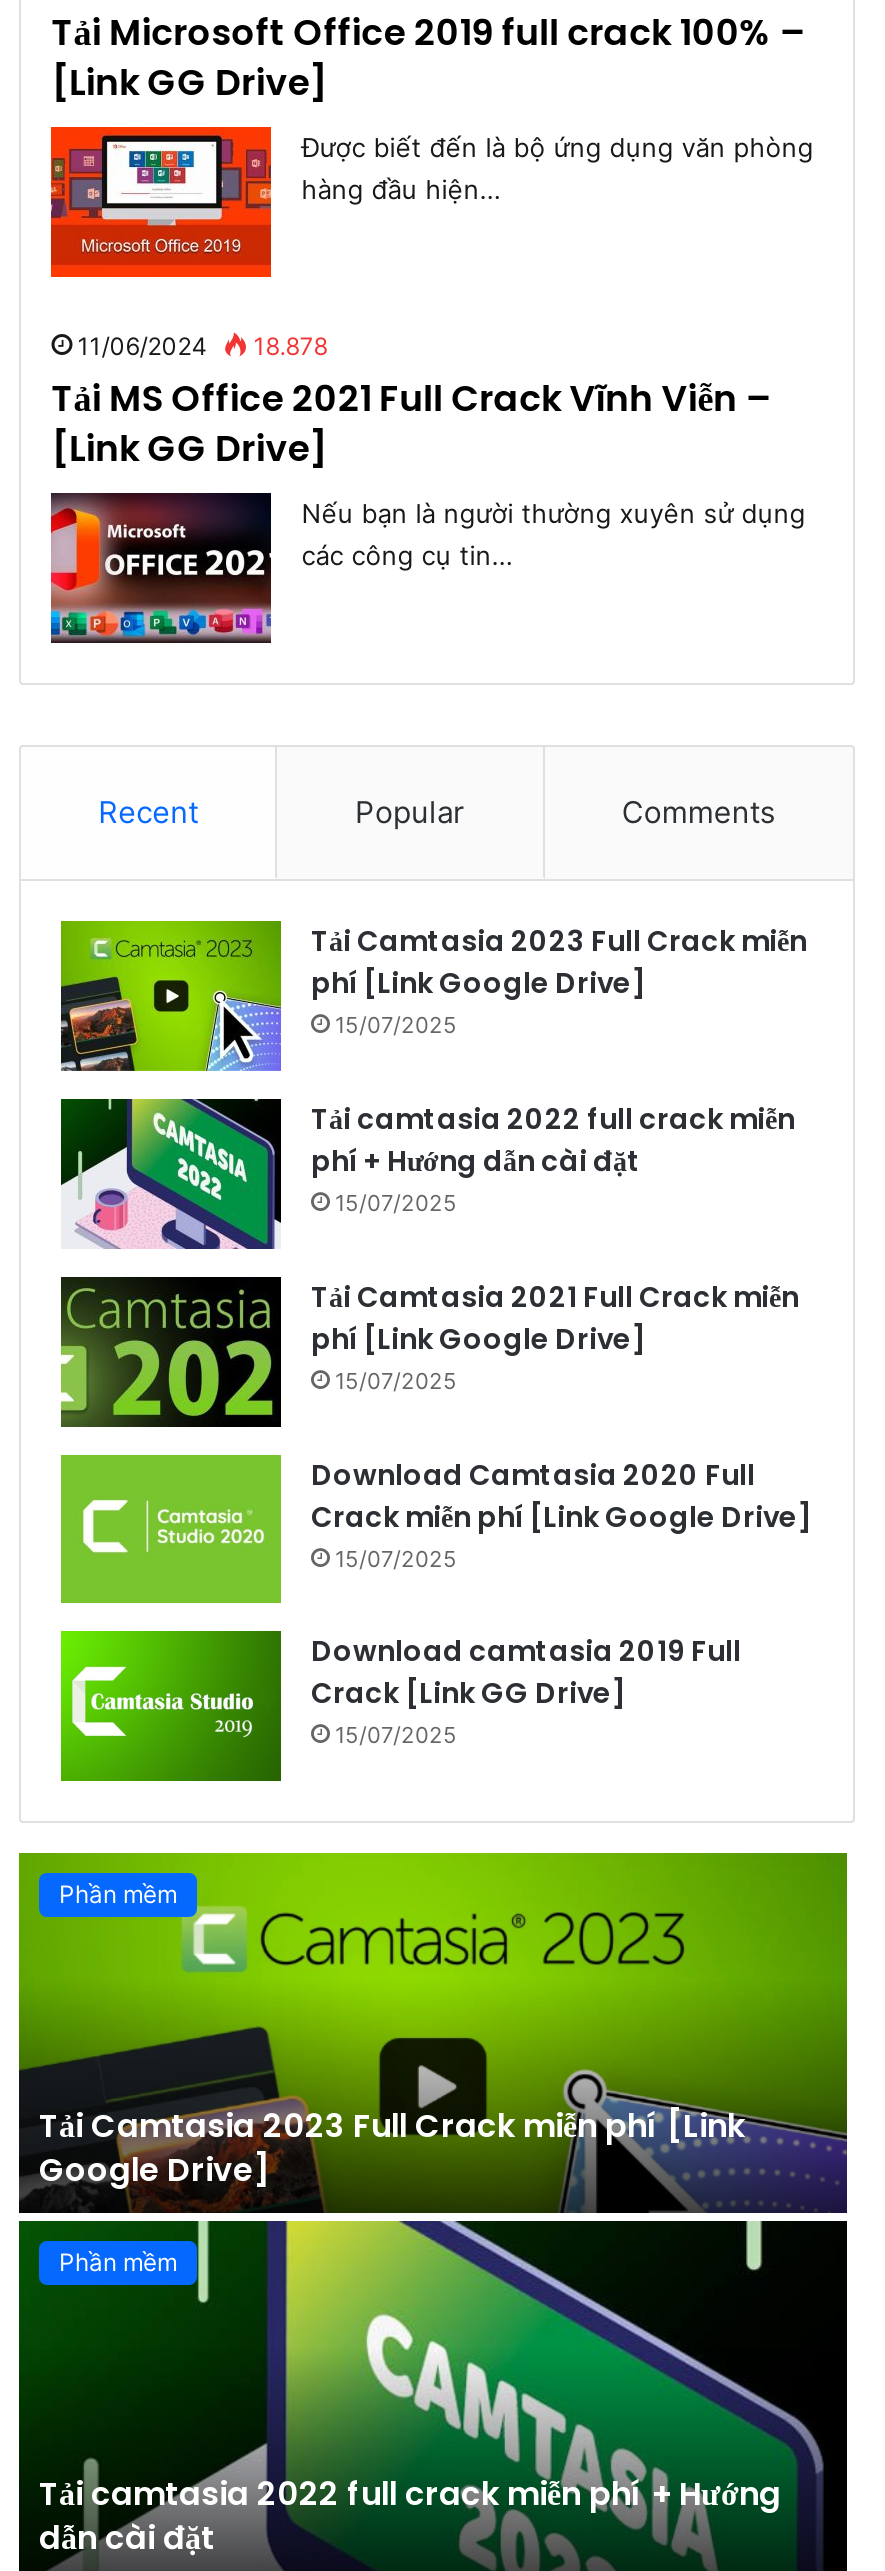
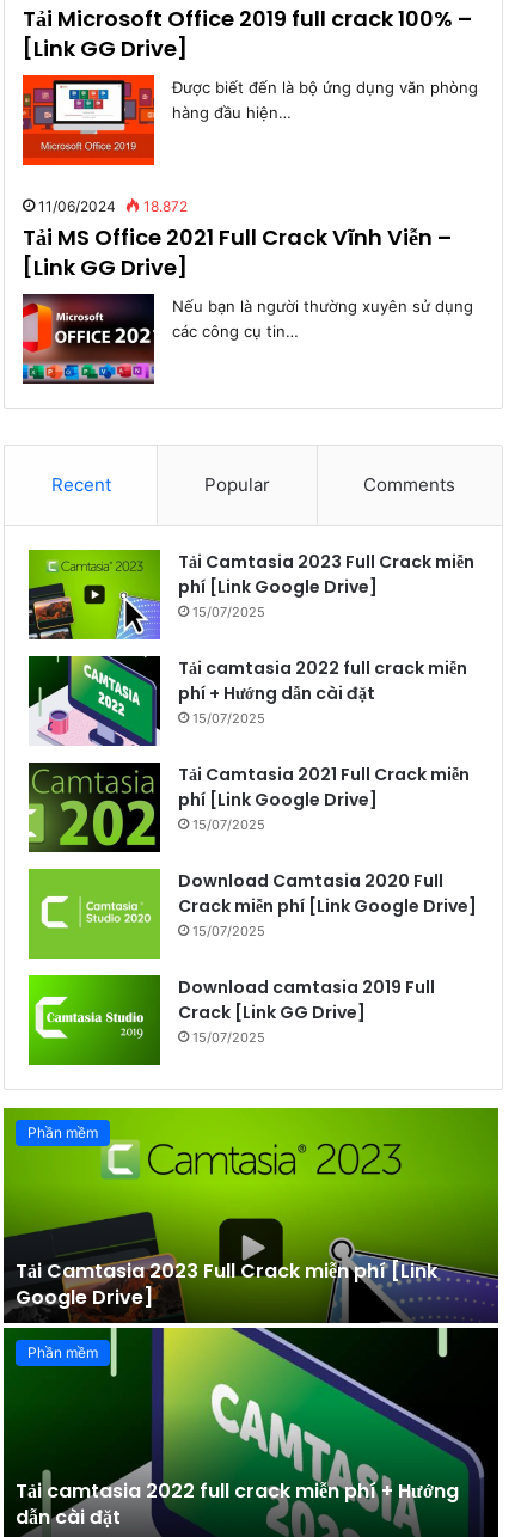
- 11/06/2024 18.878
+ 11/06/2024 18.872
